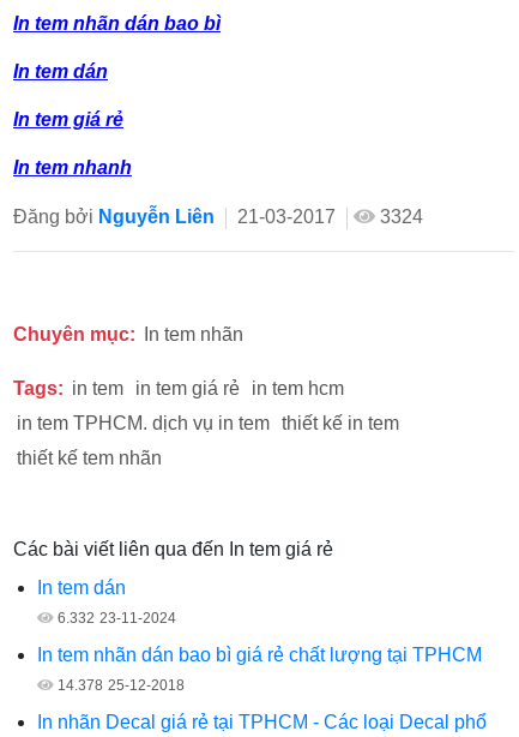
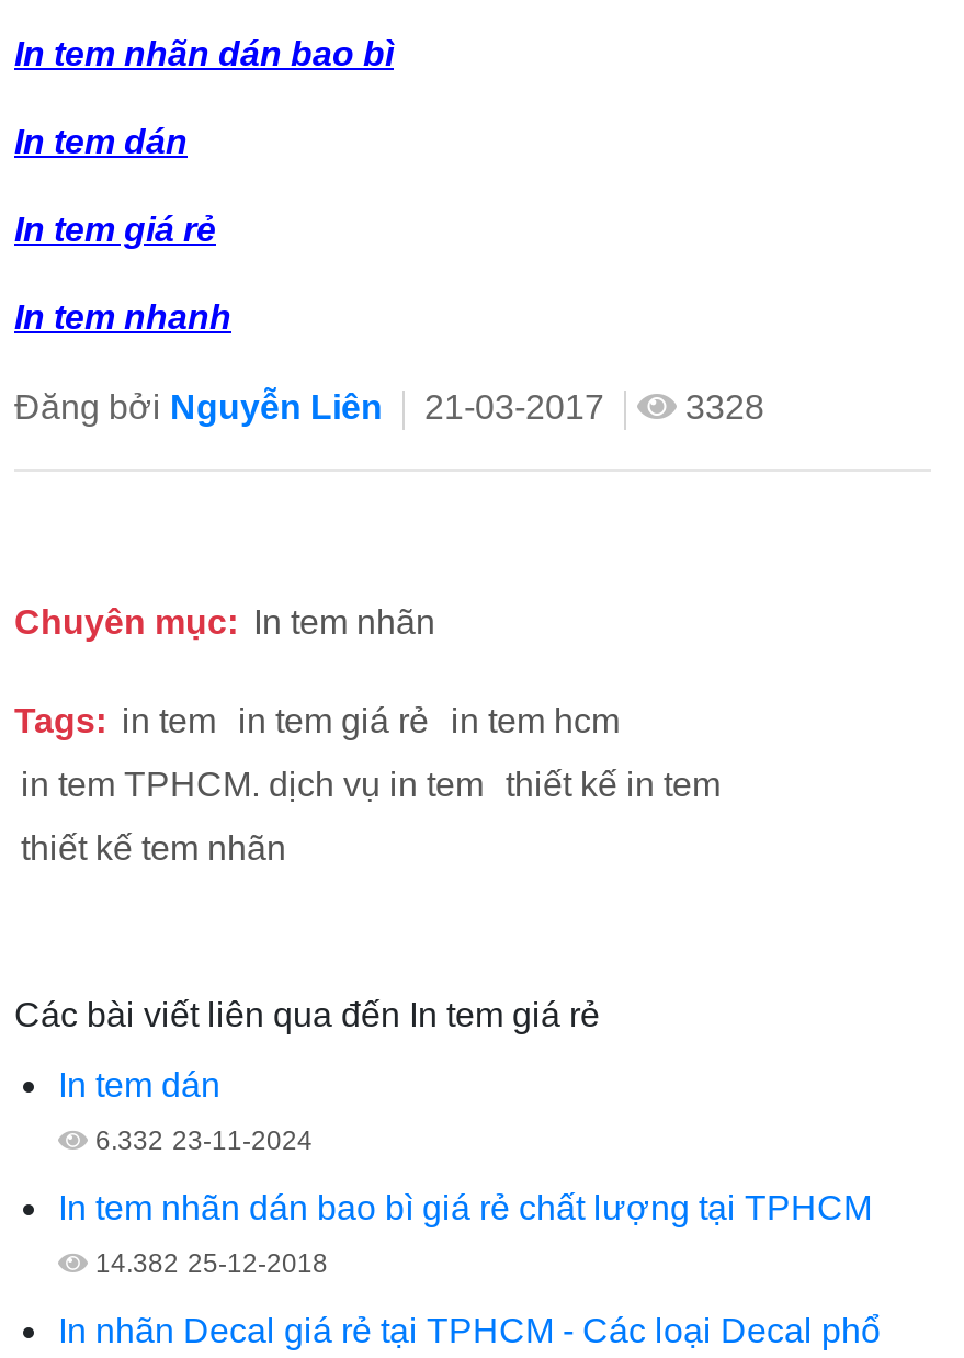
- Đăng bởi Nguyễn Liên 21-03-2017 3324
+ Đăng bởi Nguyễn Liên 21-03-2017 3328

- 14.378 25-12-2018
+ 14.382 25-12-2018
